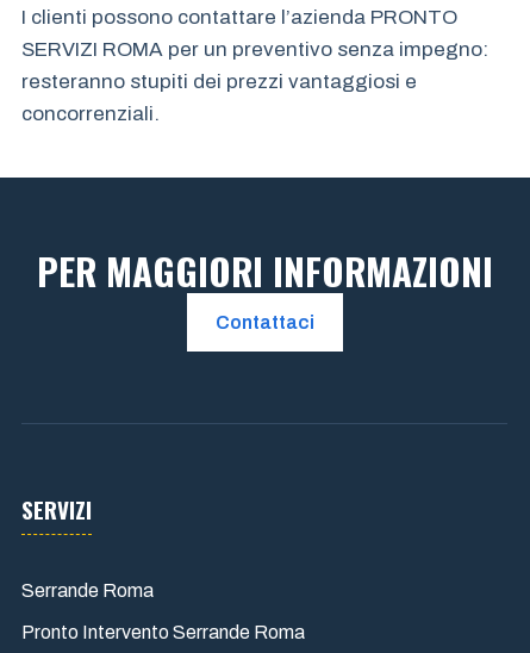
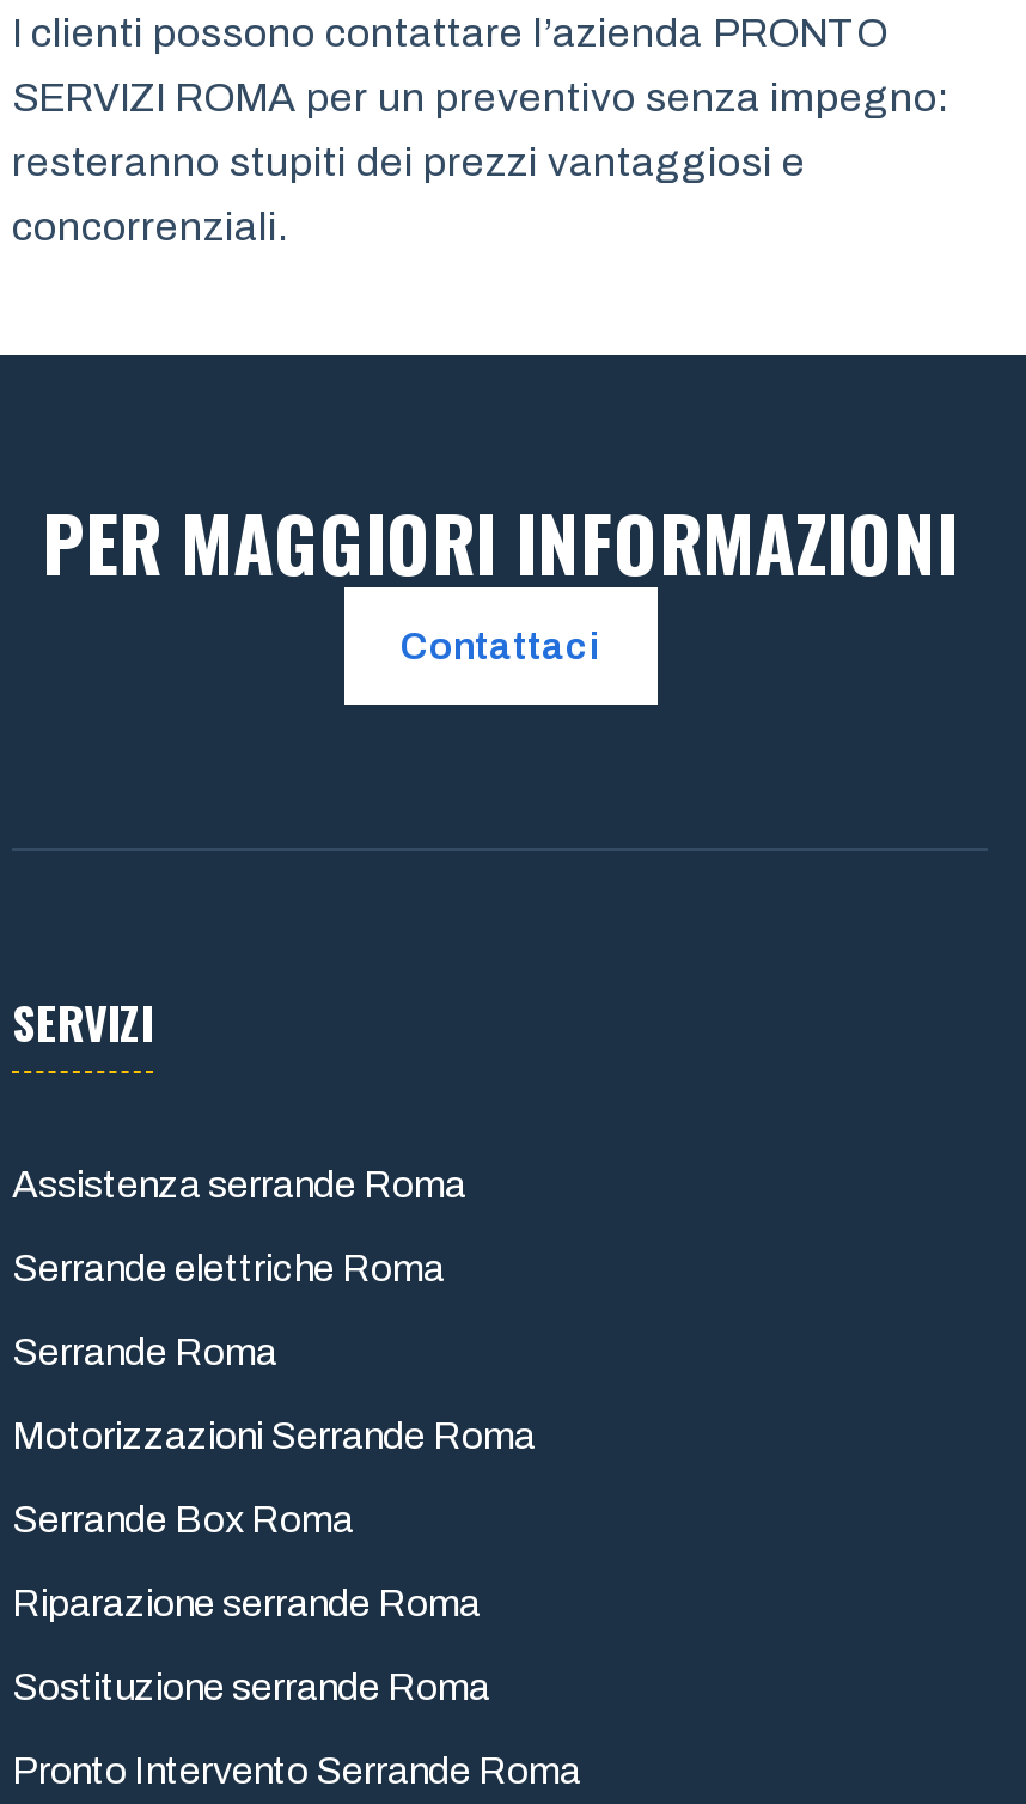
+ Assistenza serrande Roma
+ Serrande elettriche Roma

+ Motorizzazioni Serrande Roma
+ Serrande Box Roma
+ Riparazione serrande Roma
+ Sostituzione serrande Roma
